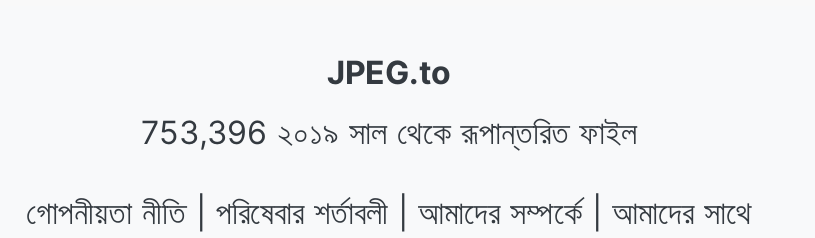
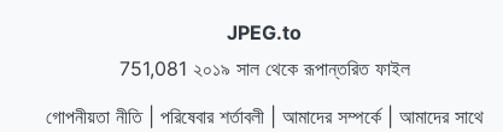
- 753,396 ২০১৯ সাল থেকে রূপান্তরিত ফাইল
+ 751,081 ২০১৯ সাল থেকে রূপান্তরিত ফাইল
